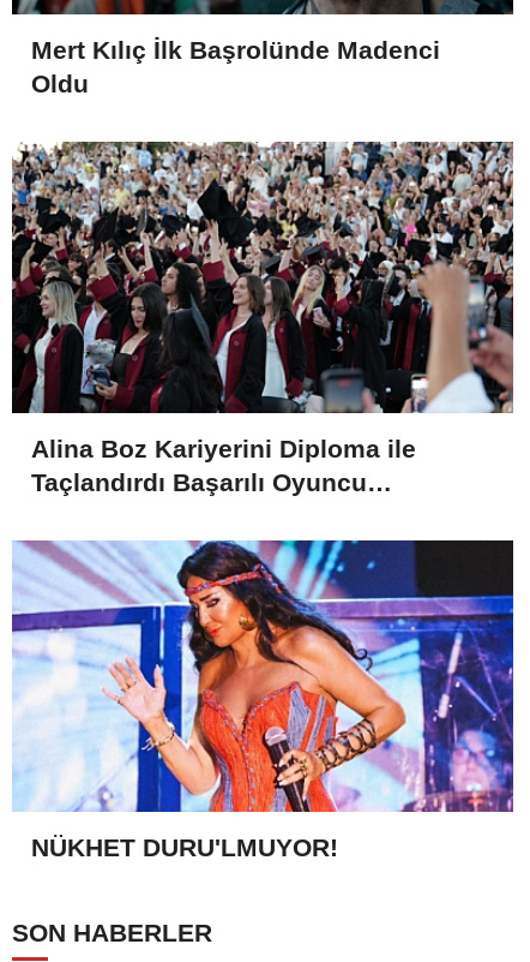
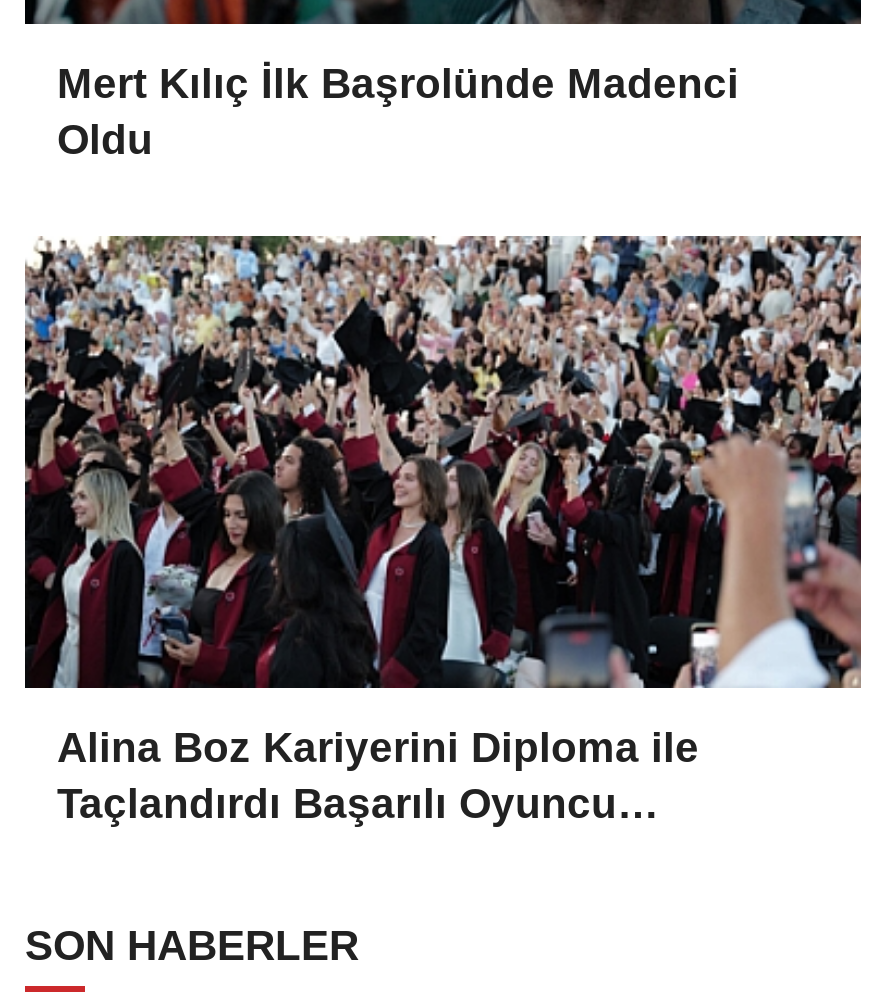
- [image]
- NÜKHET DURU'LMUYOR!
